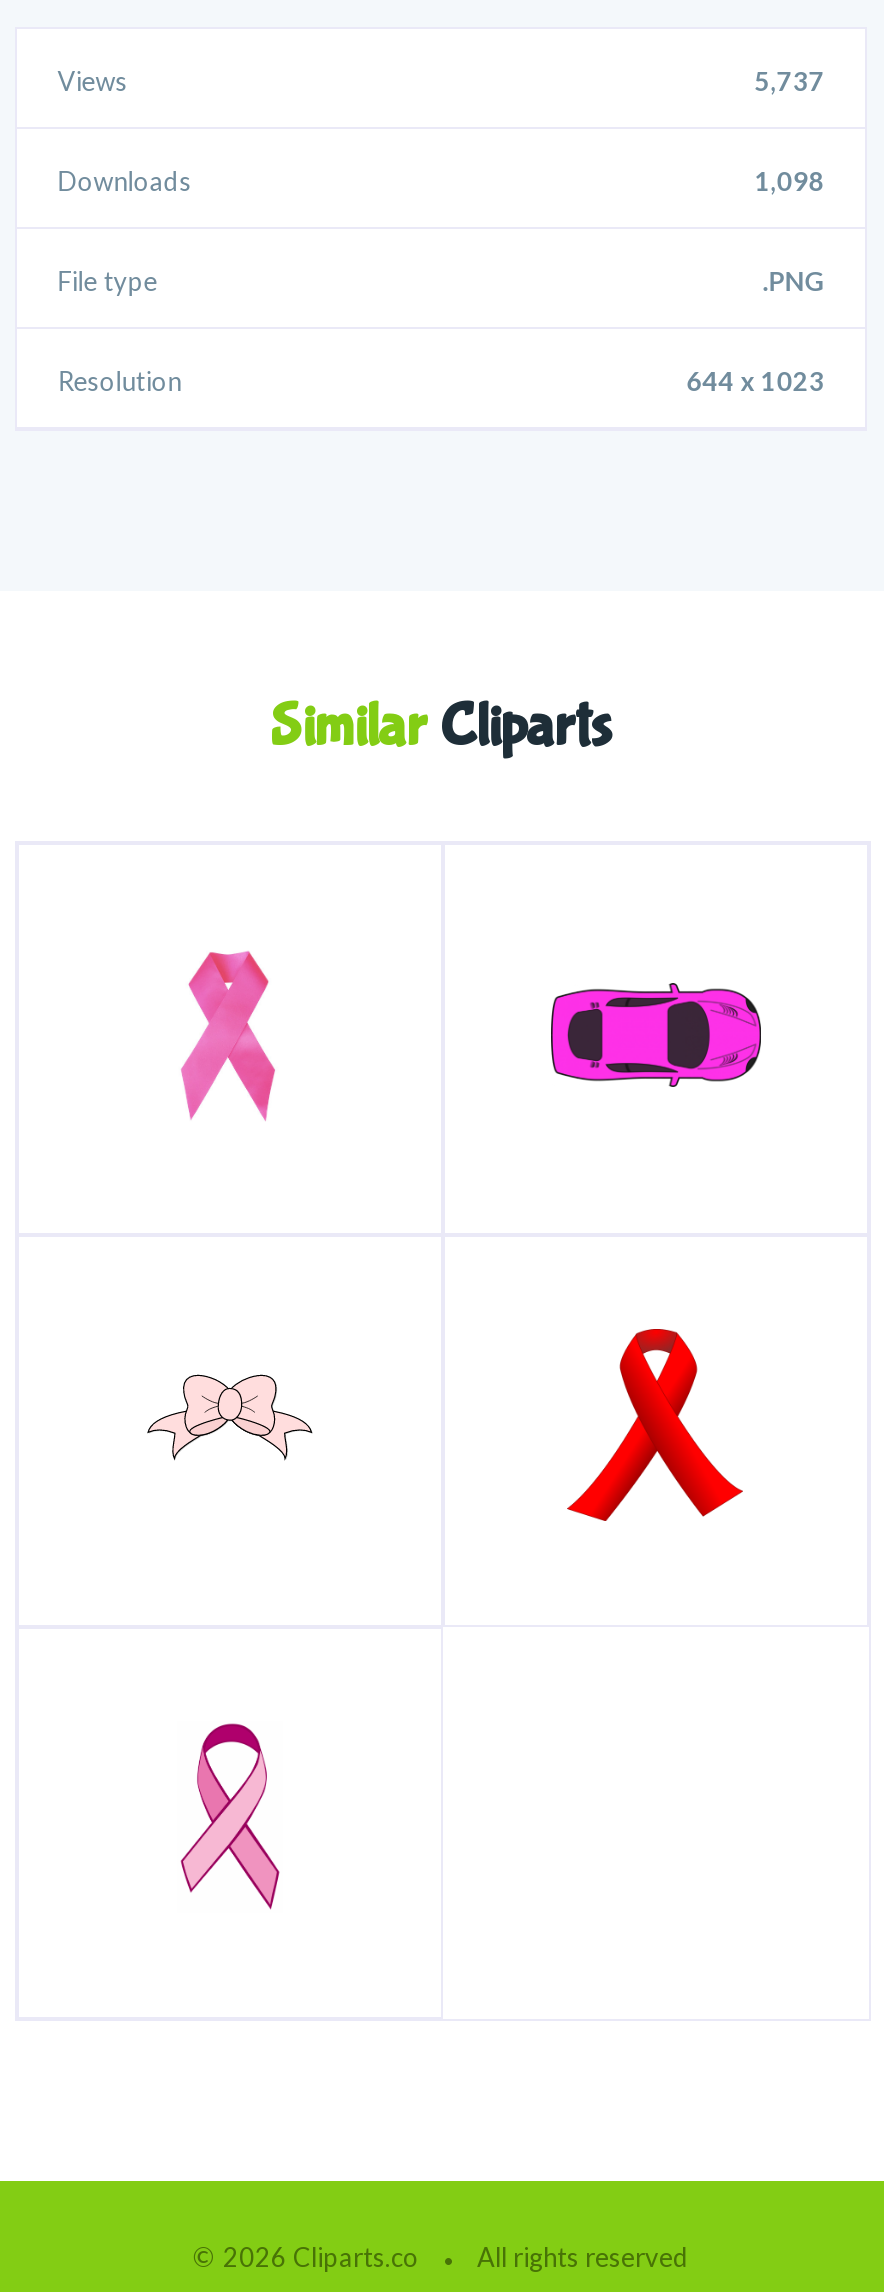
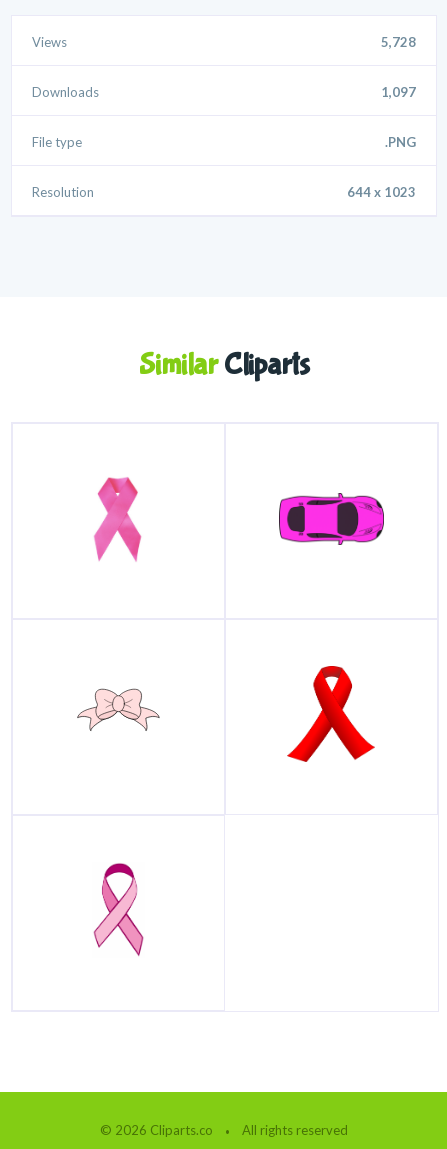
- 5,737
+ 5,728

- 1,098
+ 1,097
